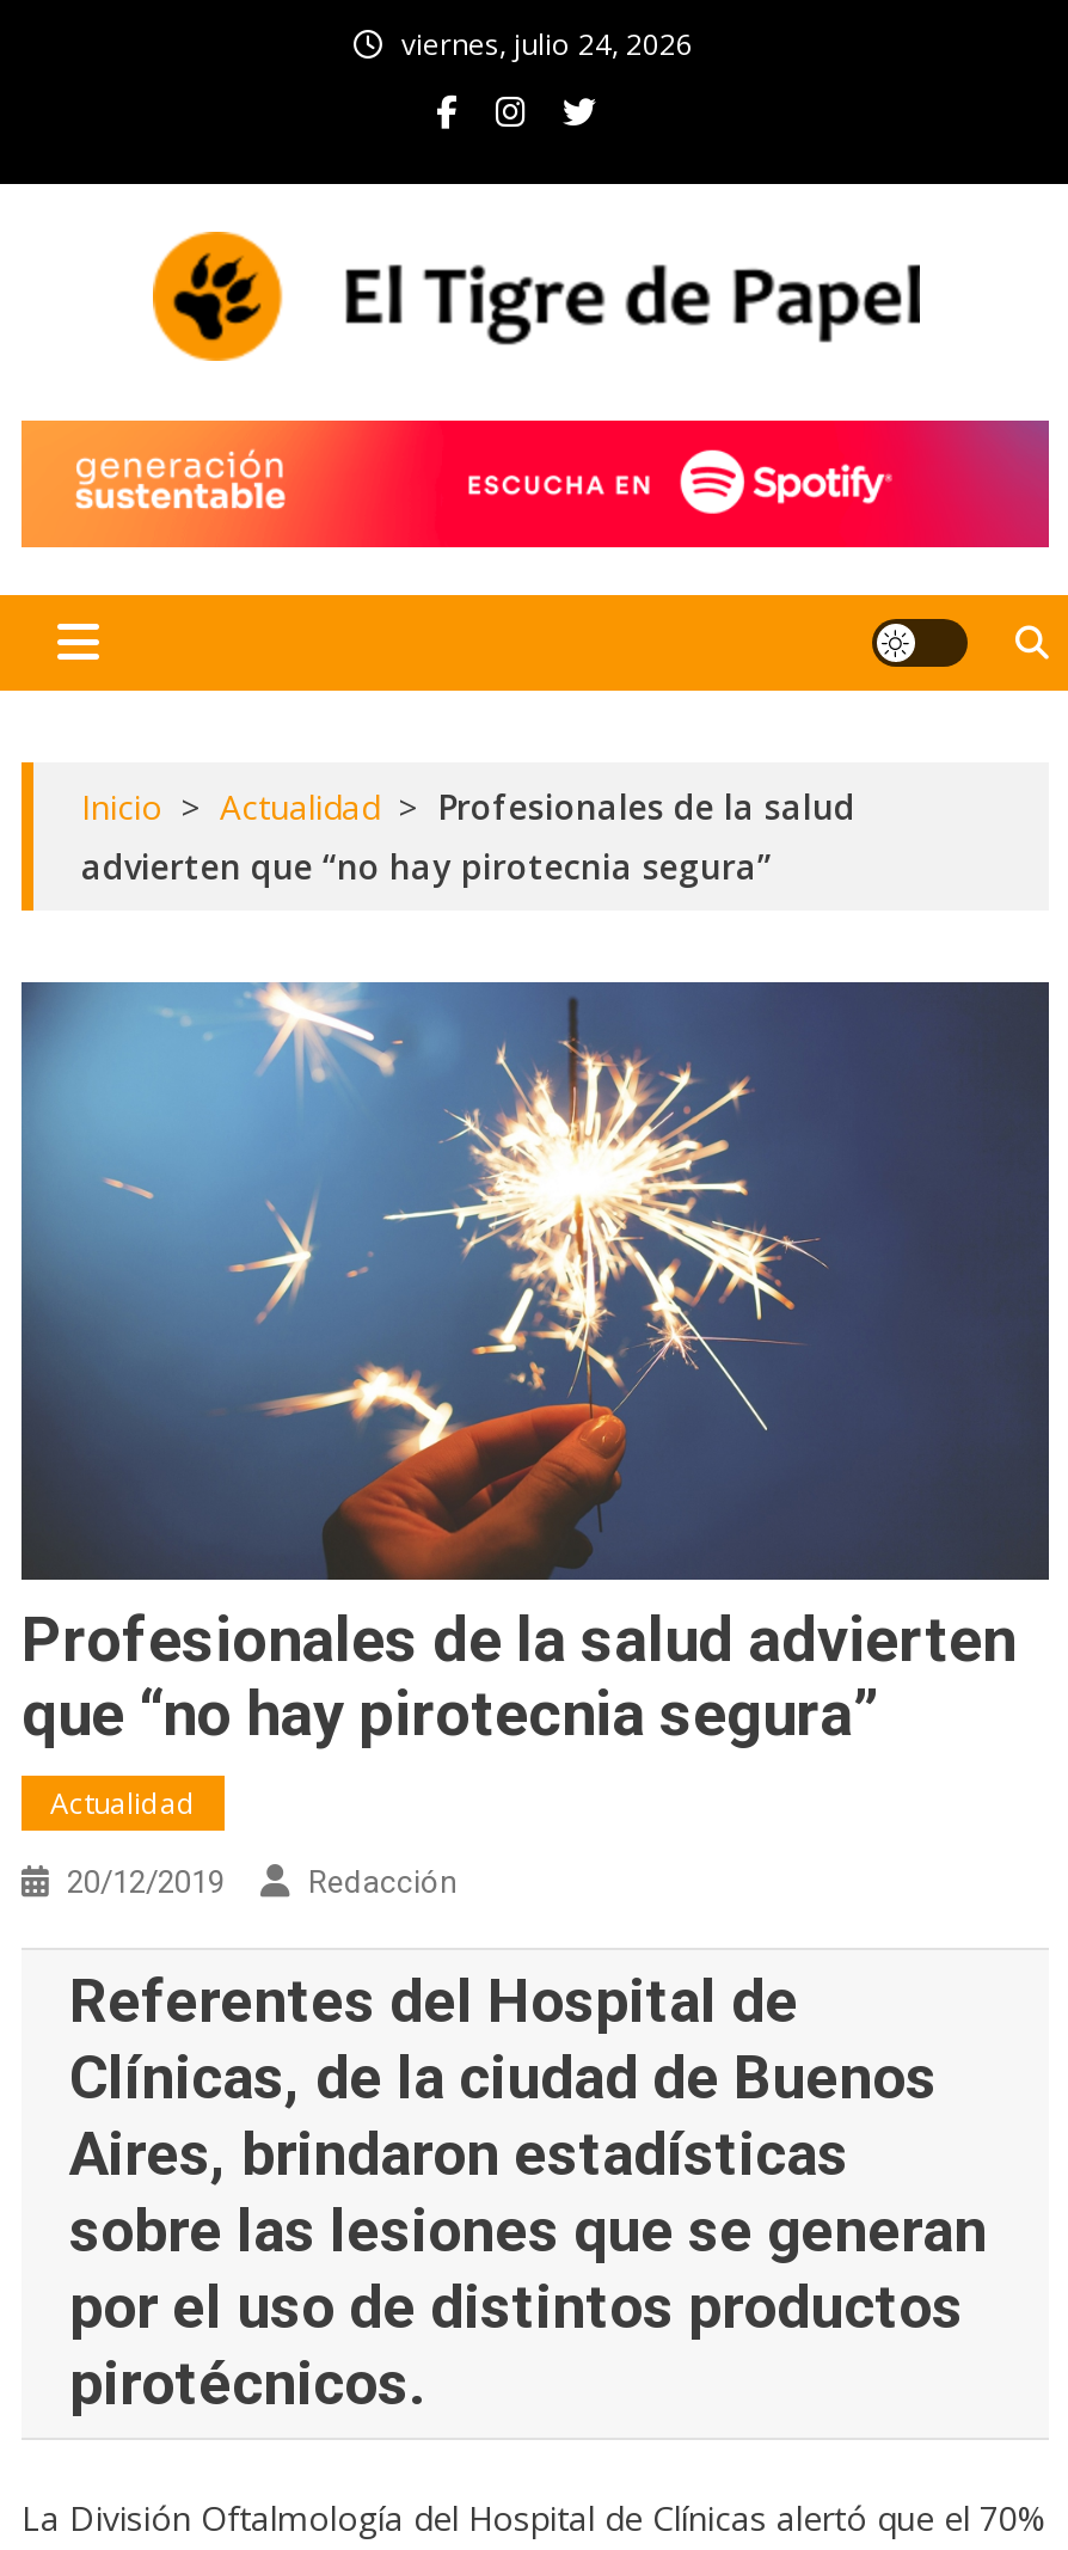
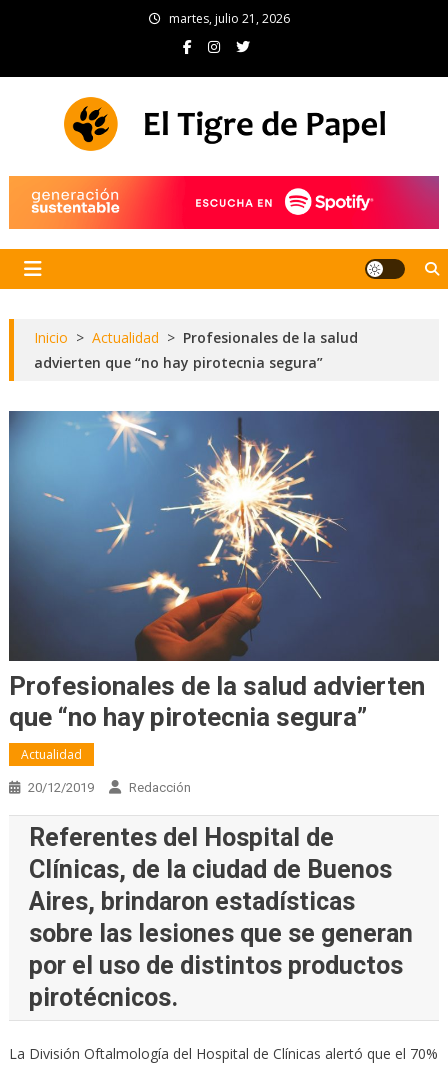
- viernes, julio 24, 2026
+ martes, julio 21, 2026
